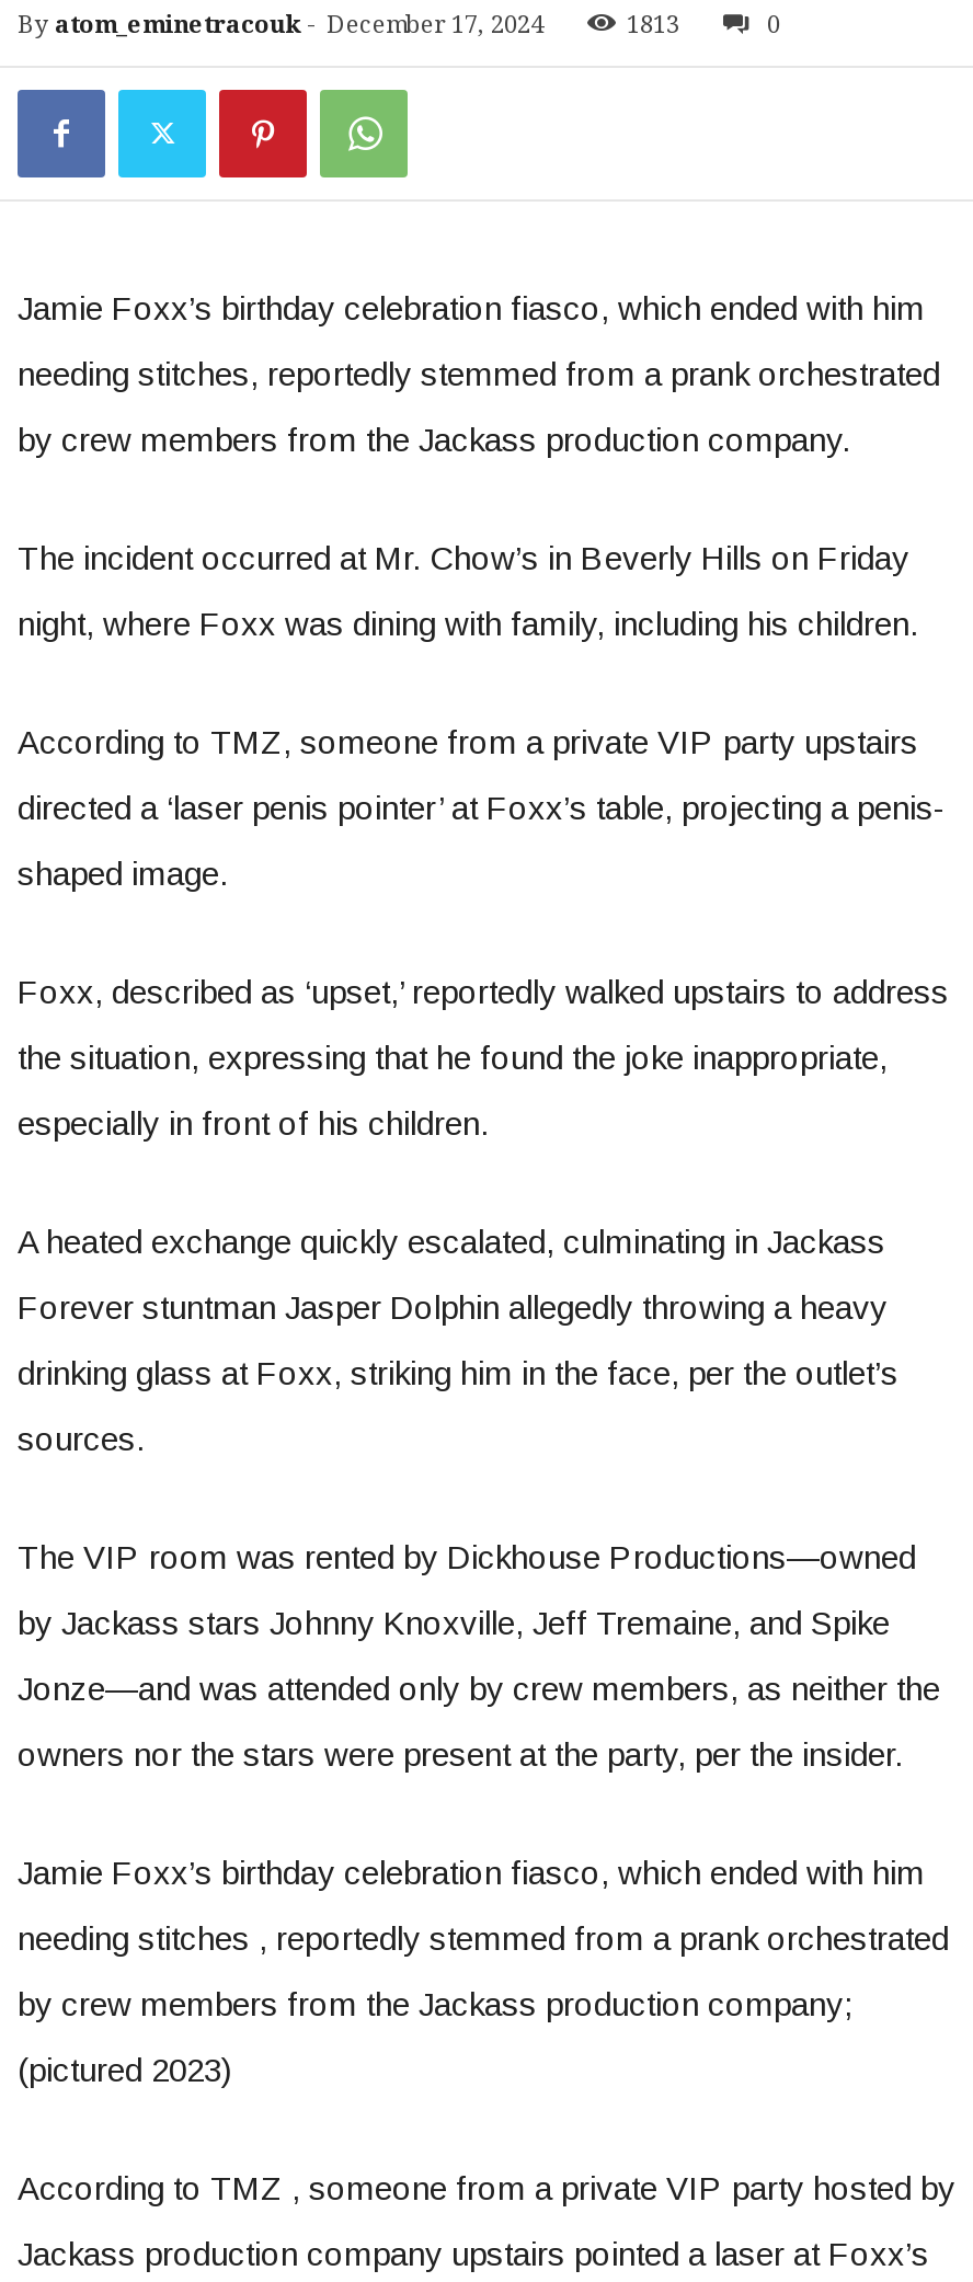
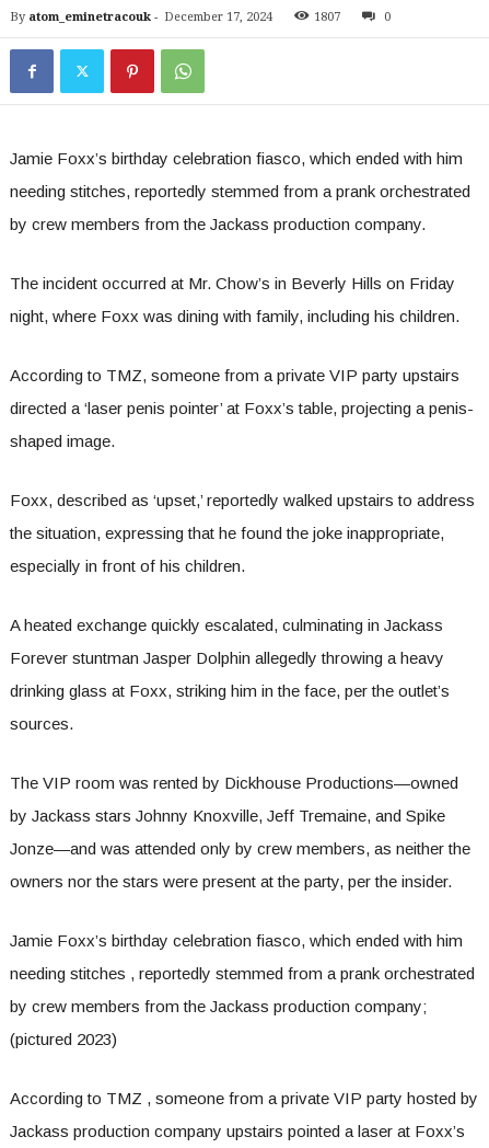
- 1813
+ 1807
